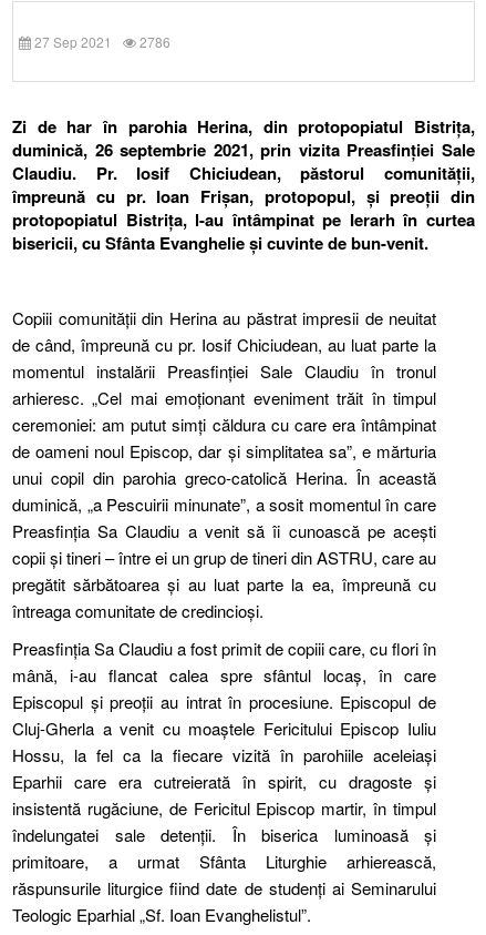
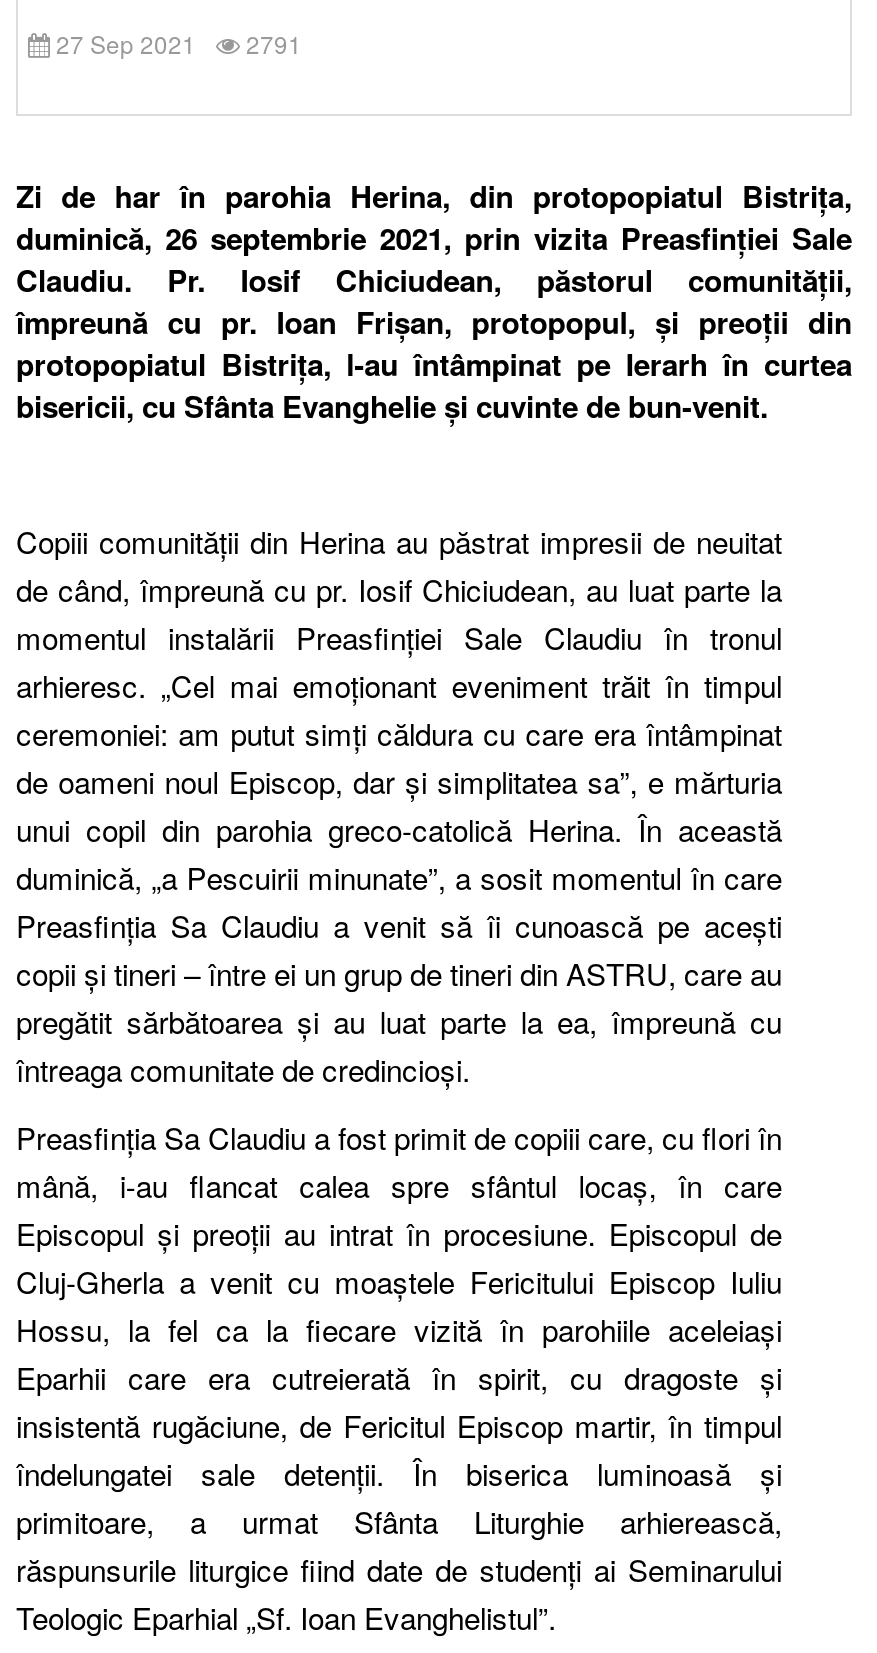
- 27 Sep 2021 2786
+ 27 Sep 2021 2791
